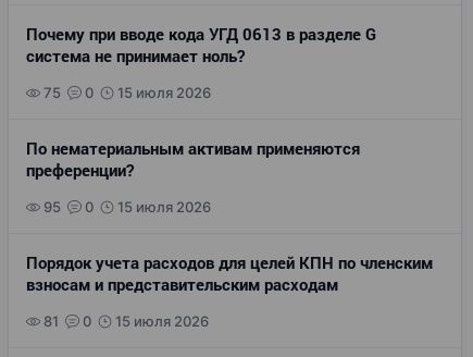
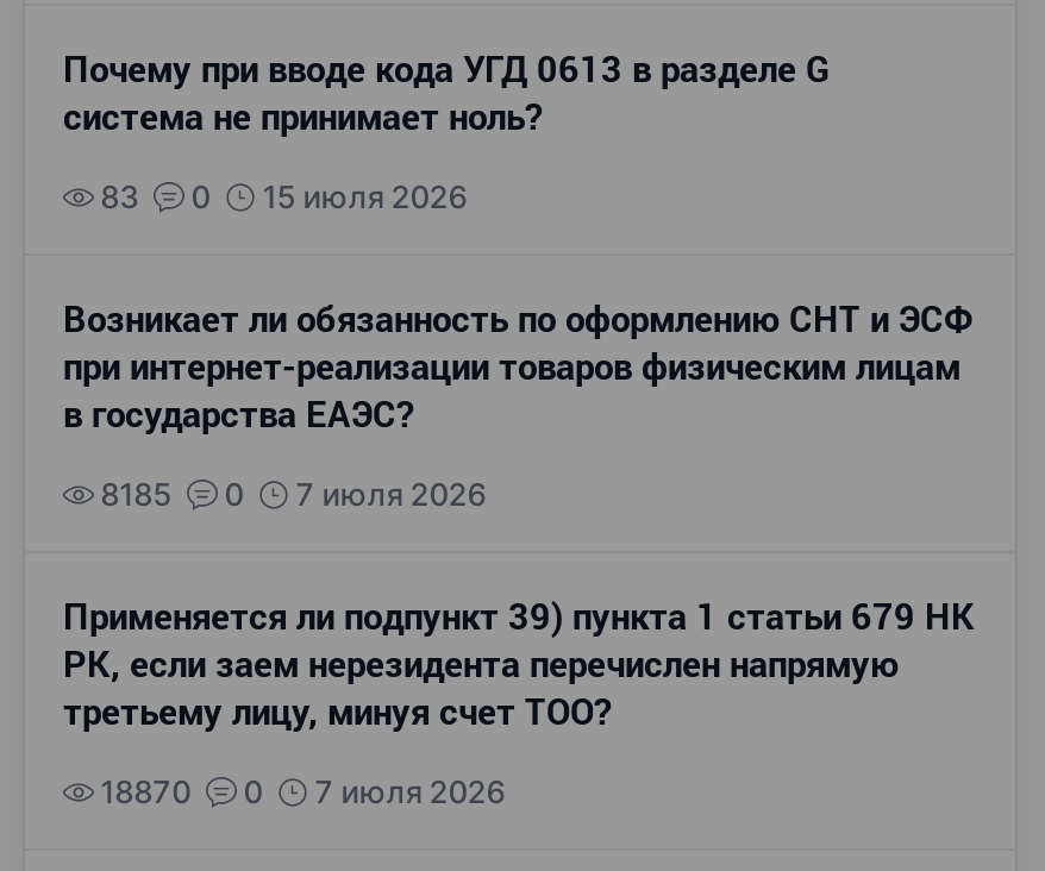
- 75 0 15 июля 2026
+ 83 0 15 июля 2026

- По нематериальным активам применяются
- преференции?
+ Возникает ли обязанность по оформлению СНТ и ЭСФ
+ при интернет-реализации товаров физическим лицам
+ в государства ЕАЭС?

- 95
+ 8185

- 15 июля 2026
+ 7 июля 2026

- Порядок учета расходов для целей КПН по членским
- взносам и представительским расходам
+ Применяется ли подпункт 39) пункта 1 статьи 679 НК
+ РК, если заем нерезидента перечислен напрямую
+ третьему лицу, минуя счет ТОО?

- 81
+ 18870

- 15 июля 2026
+ 7 июля 2026
